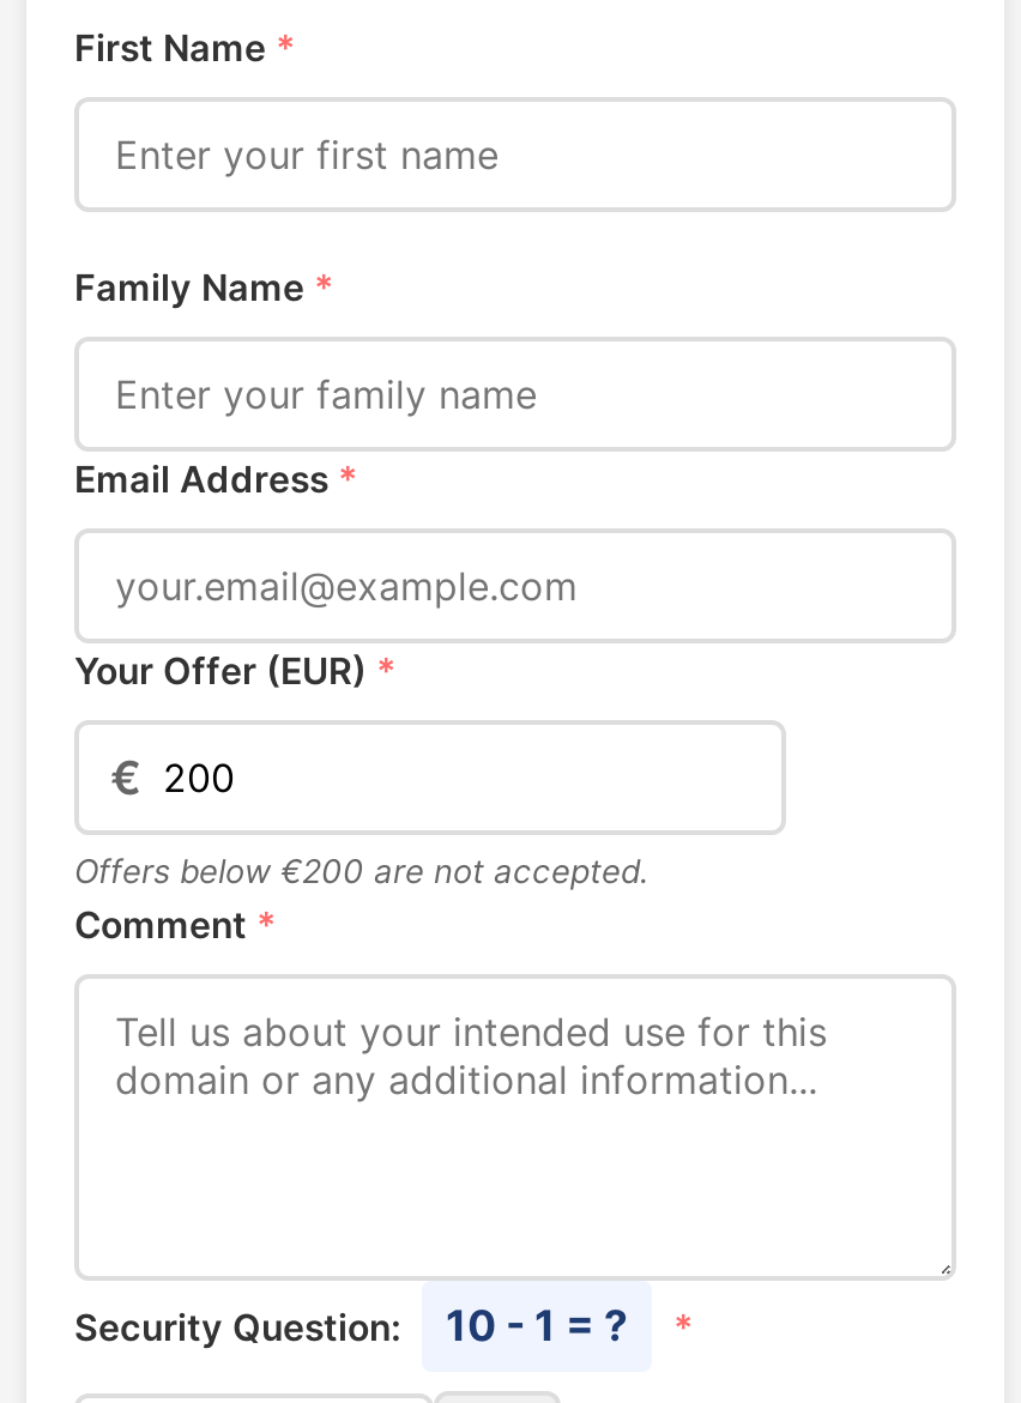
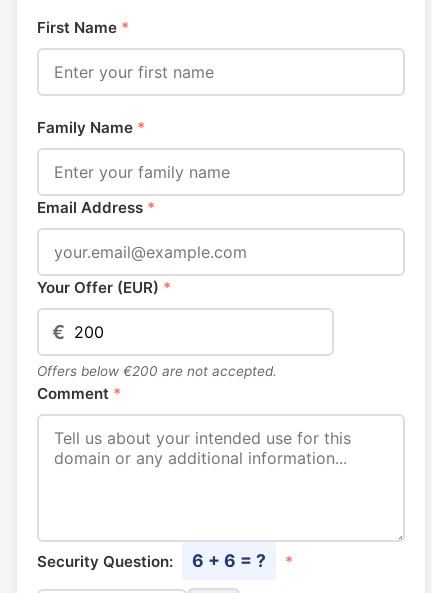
- 10 - 1 = ?
+ 6 + 6 = ?
